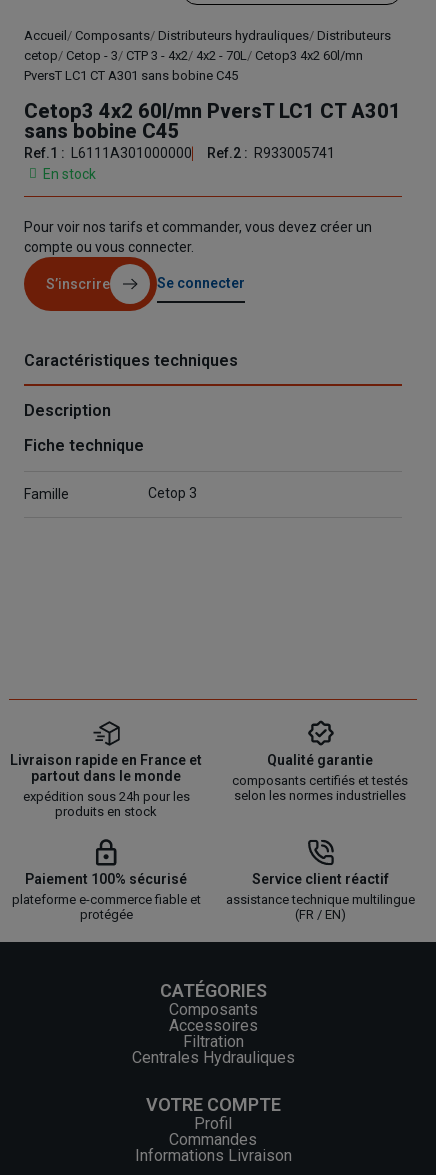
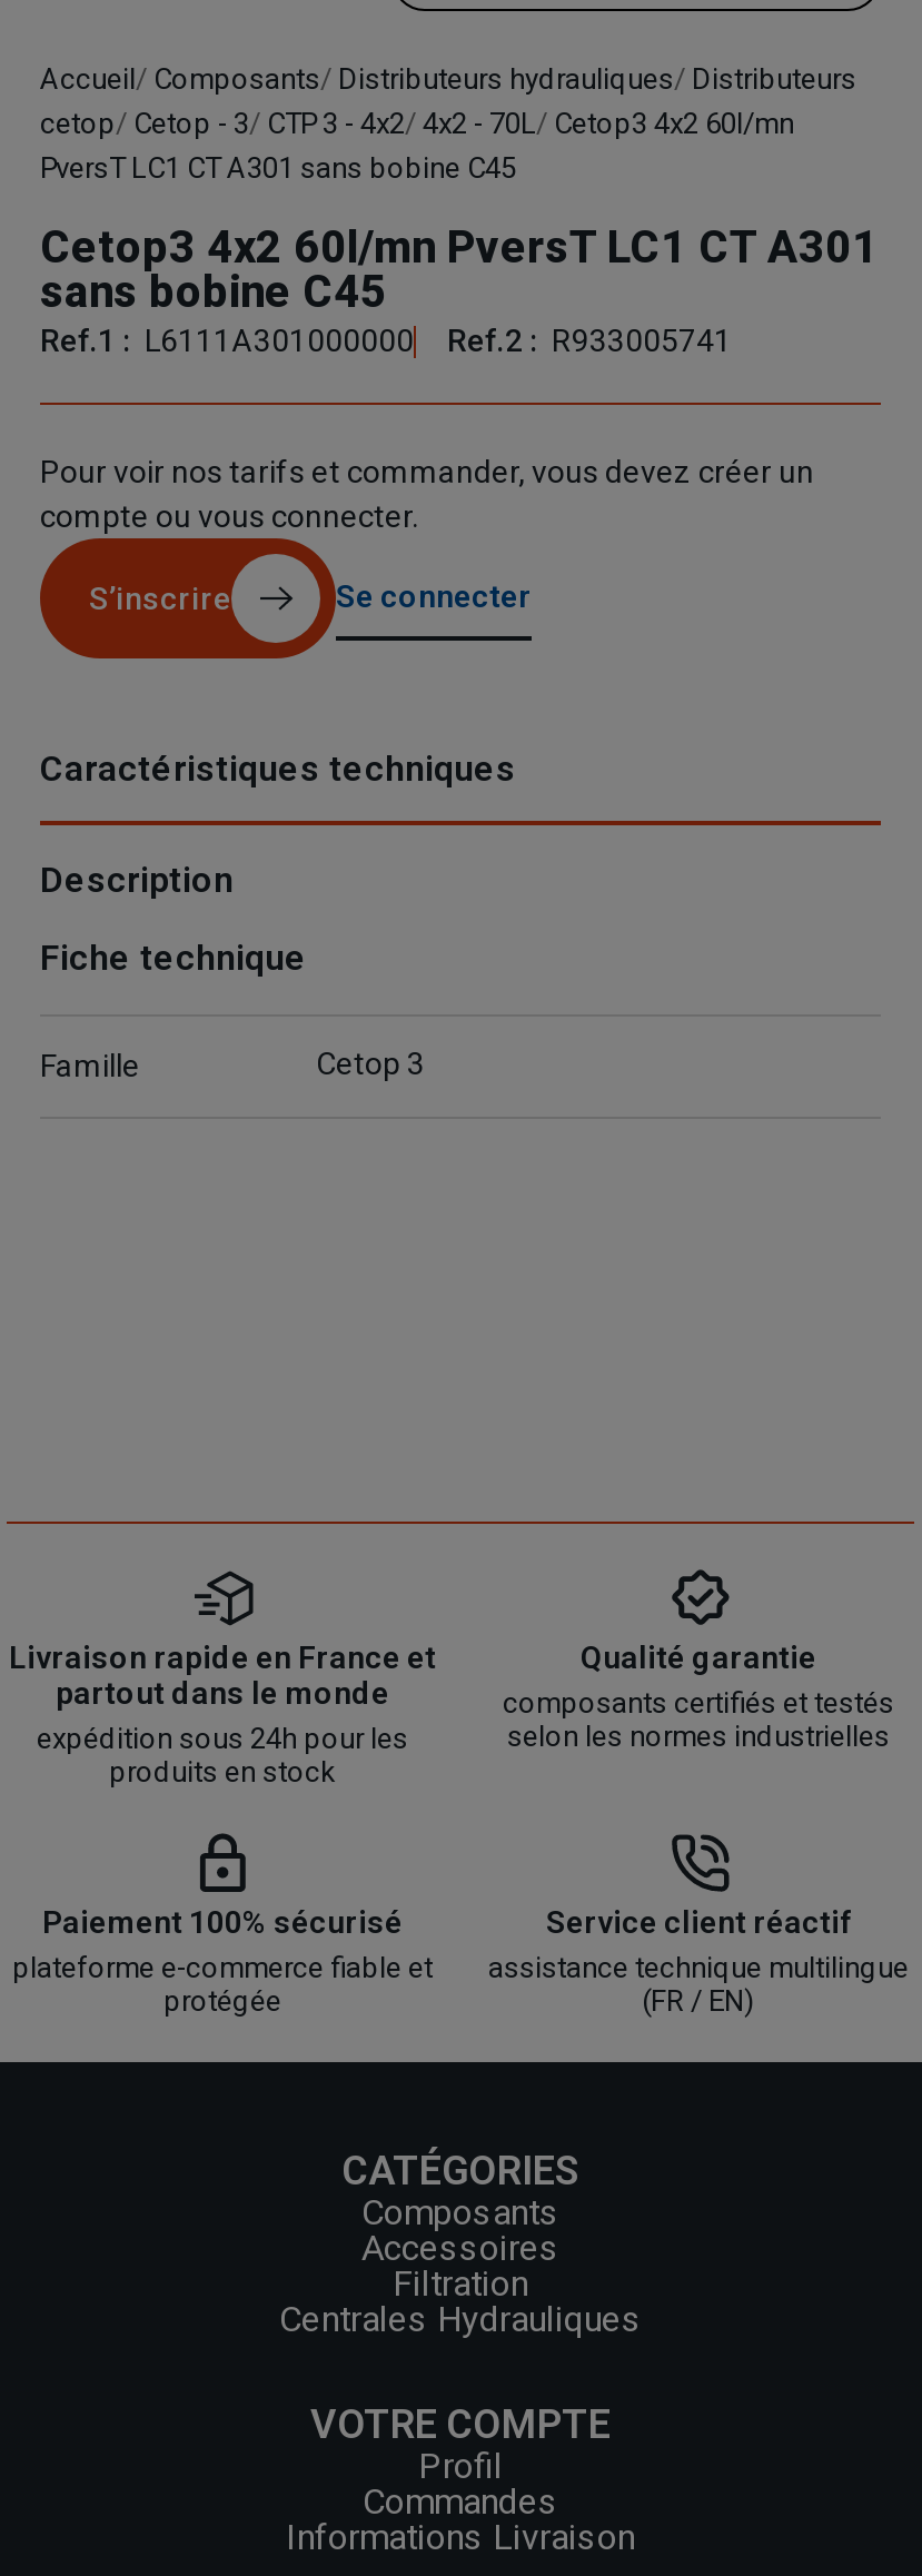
- En stock
